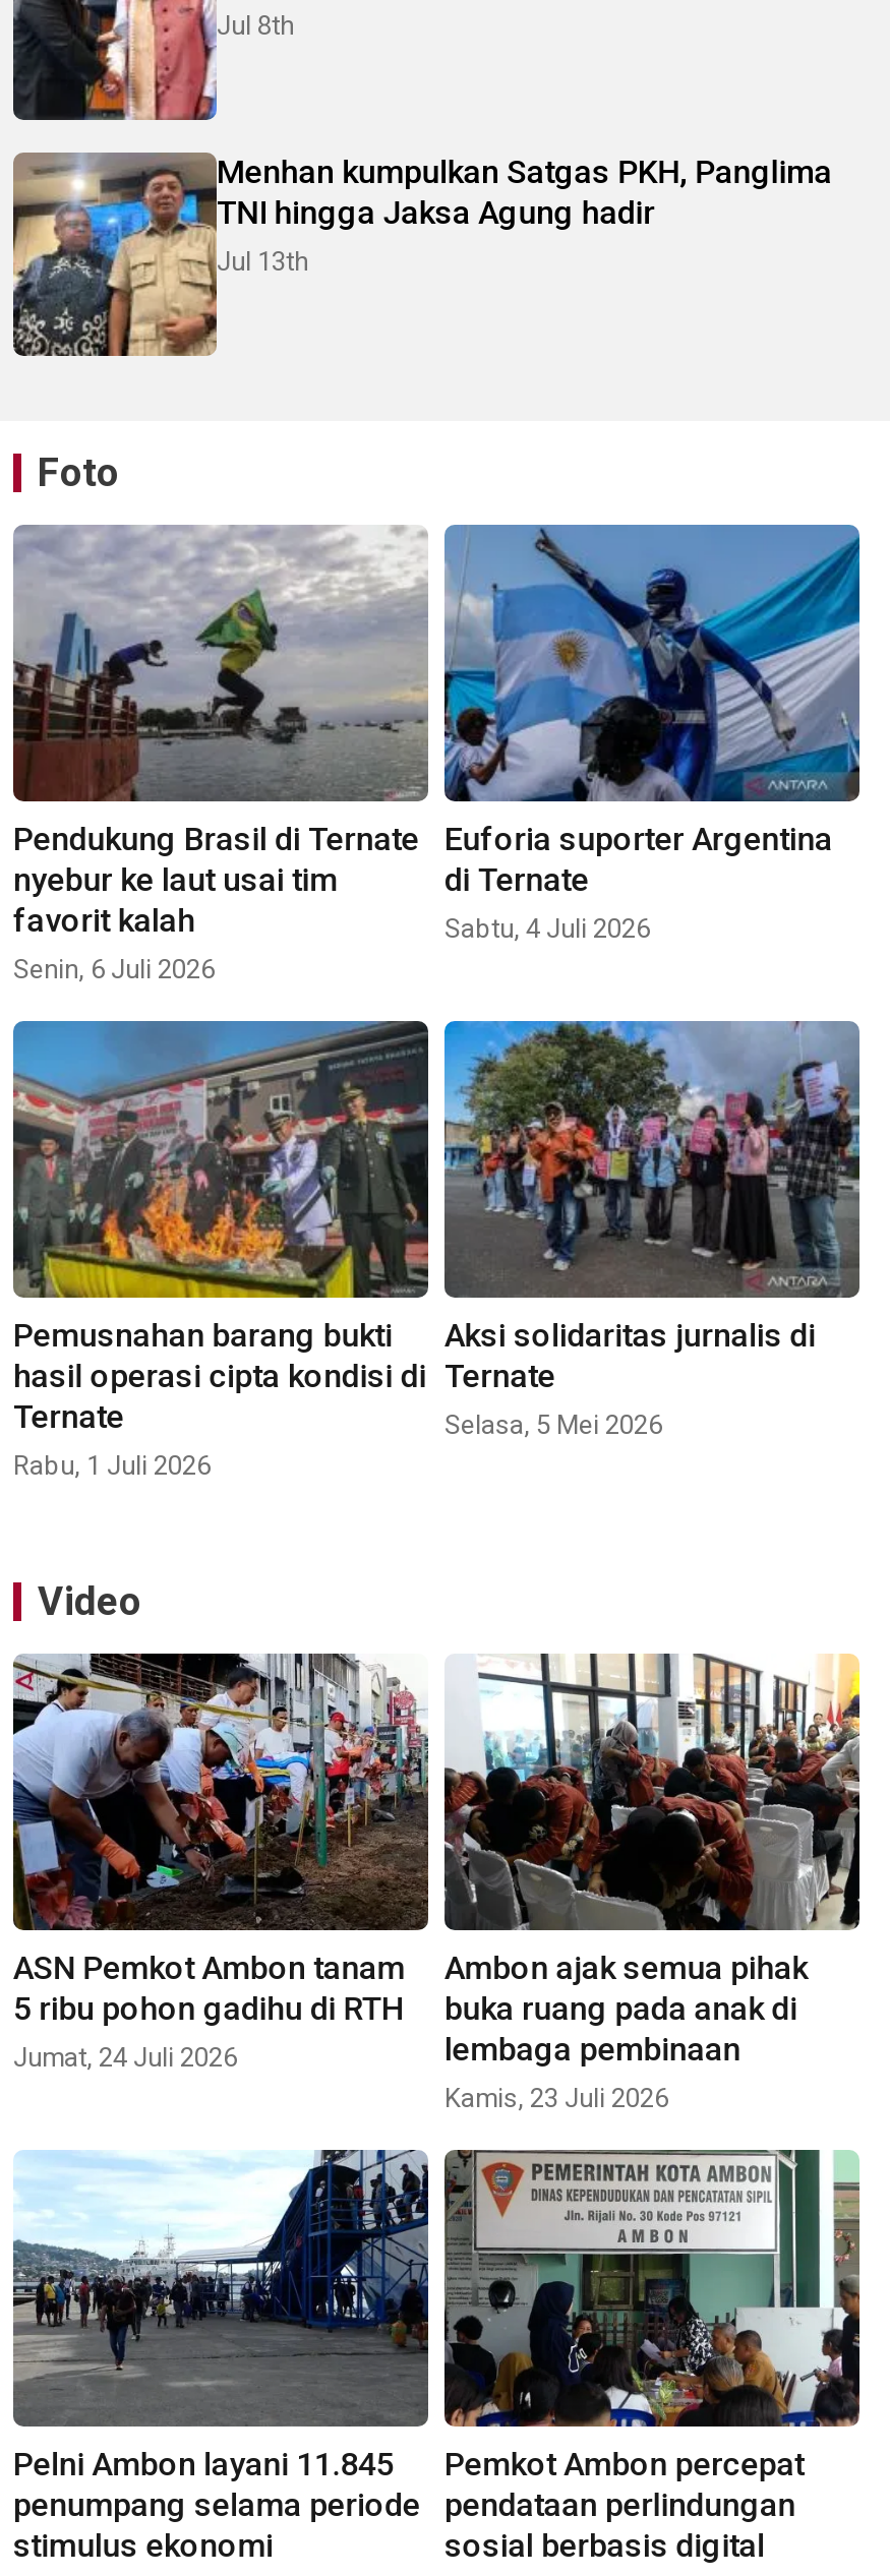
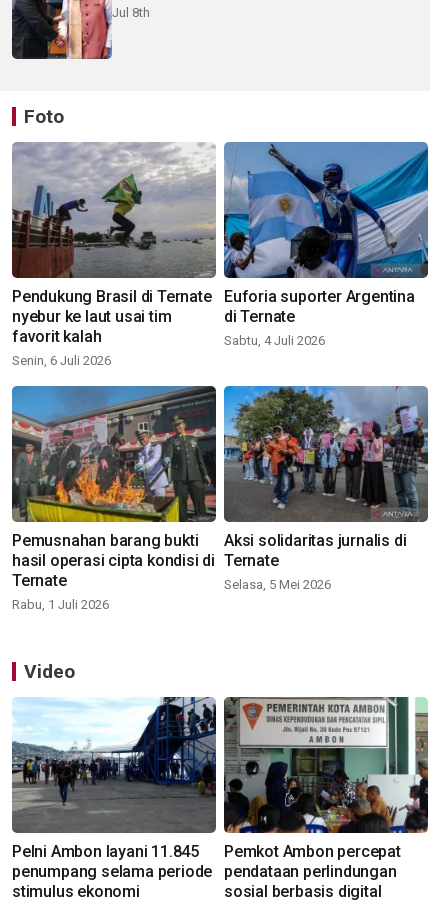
- [image]
- Menhan kumpulkan Satgas PKH, Panglima
- TNI hingga Jaksa Agung hadir
- Jul 13th

- [image]
- ASN Pemkot Ambon tanam
- 5 ribu pohon gadihu di RTH
- Jumat, 24 Juli 2026

- [image]
- Ambon ajak semua pihak
- buka ruang pada anak di
- lembaga pembinaan
- Kamis, 23 Juli 2026
